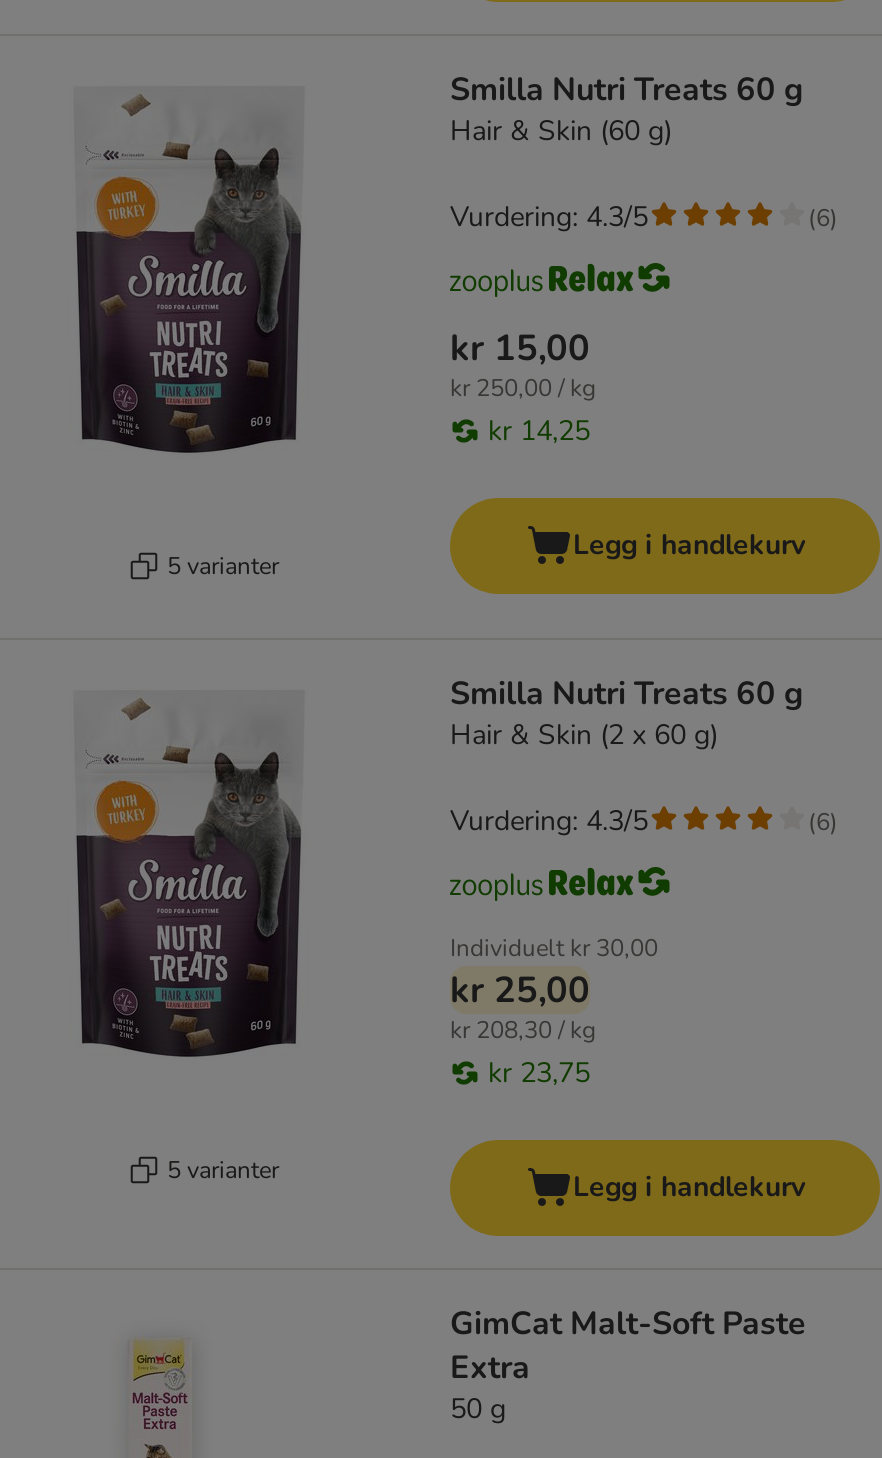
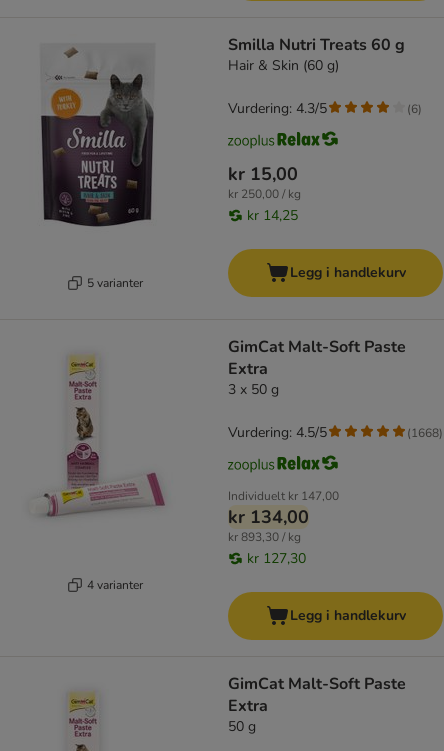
- Smilla Nutri Treats 60 g
- Hair & Skin (2 x 60 g)
+ GimCat Malt-Soft Paste
+ Extra
+ 3 x 50 g

- [image]
+ [image]

- Vurdering: 4.3/5
- (6)
+ Vurdering: 4.5/5
+ (1668)

- Individuelt kr 30,00
- kr 25,00
- kr 208,30 / kg
- kr 23,75
+ Individuelt kr 147,00
+ kr 134,00
+ kr 893,30 / kg
+ kr 127,30

- 5 varianter
+ 4 varianter
